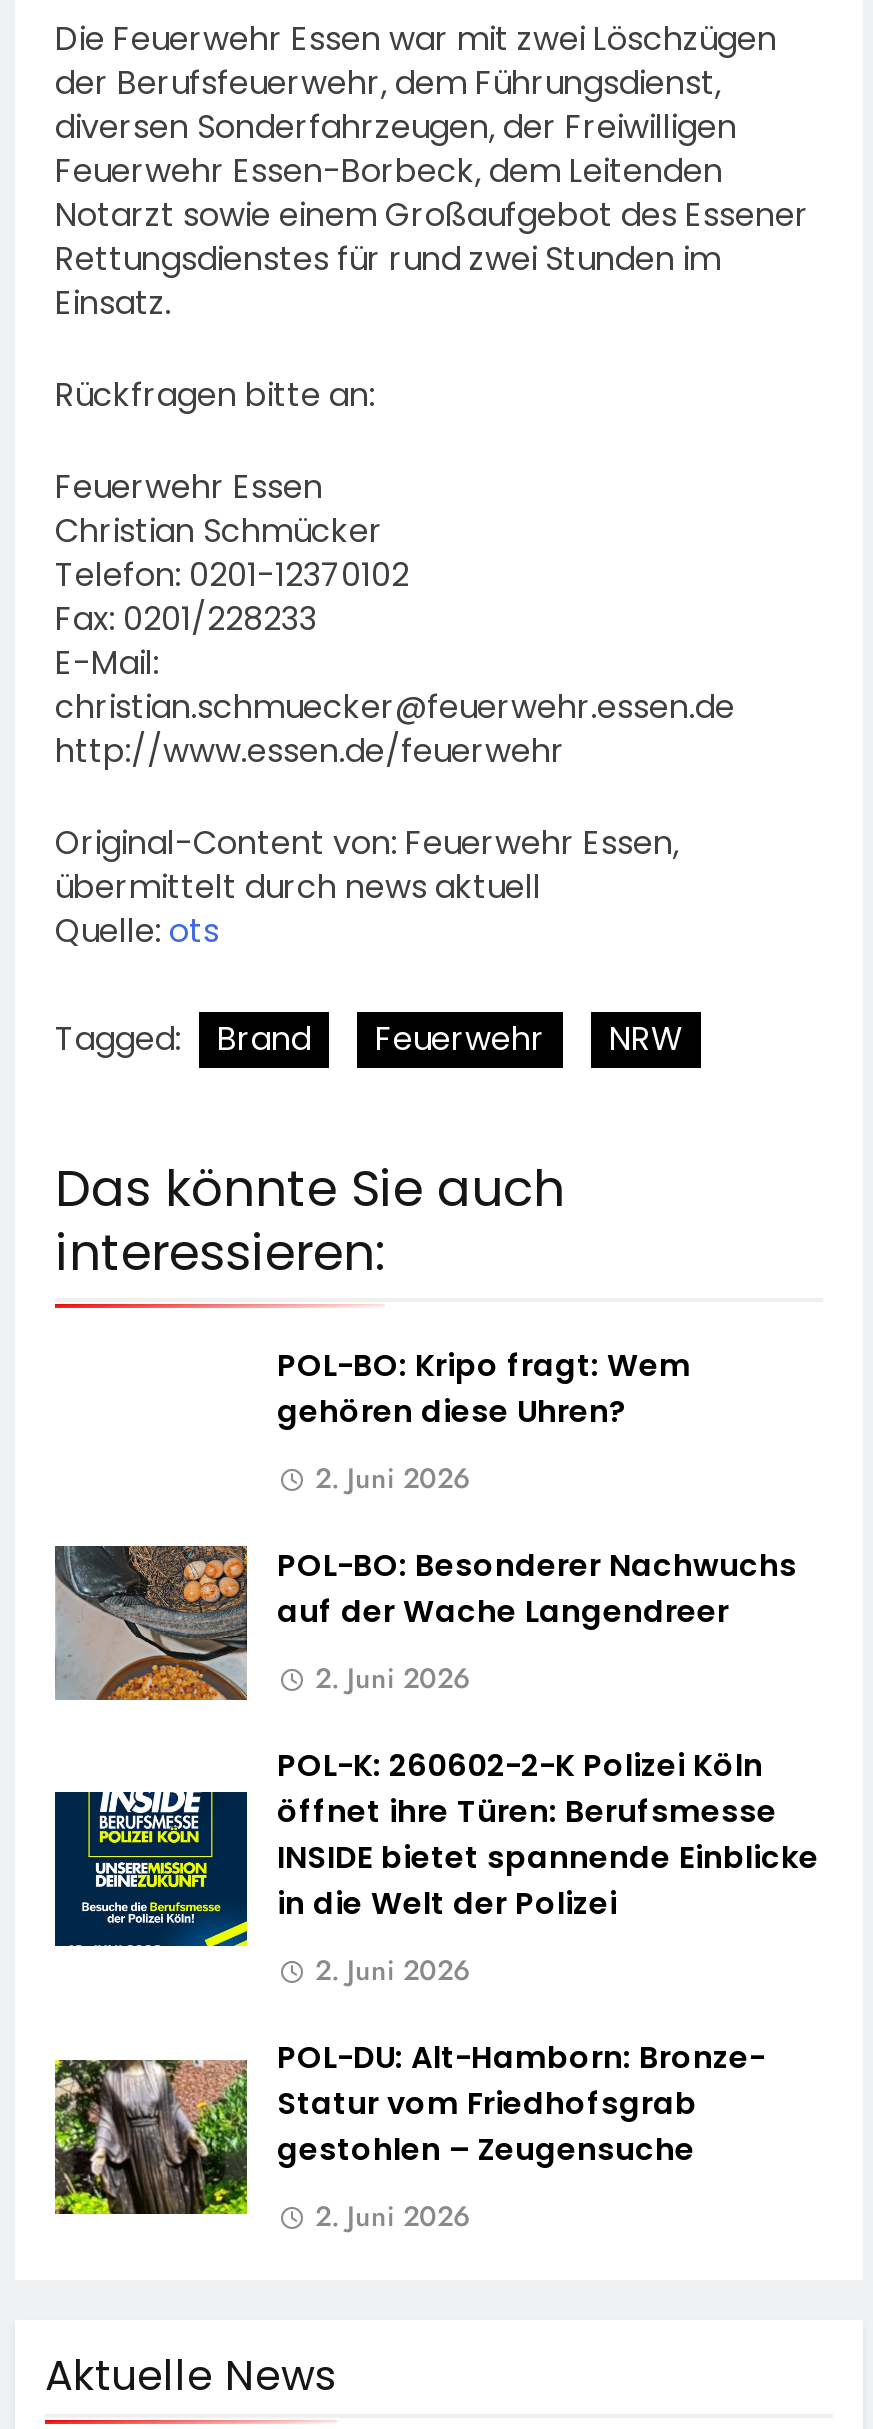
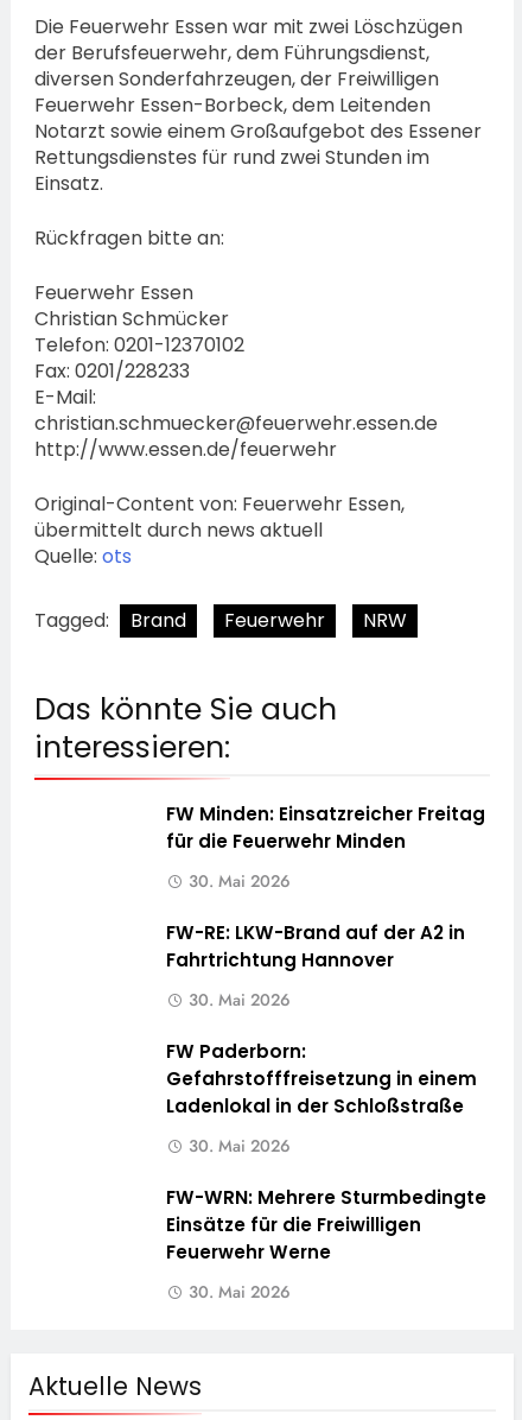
- POL-BO: Kripo fragt: Wem
- gehören diese Uhren?
+ FW Minden: Einsatzreicher Freitag
+ für die Feuerwehr Minden

- 2. Juni 2026
+ 30. Mai 2026

- [image]

- POL-BO: Besonderer Nachwuchs
- auf der Wache Langendreer
+ FW-RE: LKW-Brand auf der A2 in
+ Fahrtrichtung Hannover

- 2. Juni 2026
+ 30. Mai 2026

- POL-K: 260602-2-K Polizei Köln
- öffnet ihre Türen: Berufsmesse
- INSIDE bietet spannende Einblicke
- in die Welt der Polizei
+ FW Paderborn:
+ Gefahrstofffreisetzung in einem
+ Ladenlokal in der Schloßstraße

- [image]

- 2. Juni 2026
+ 30. Mai 2026

- POL-DU: Alt-Hamborn: Bronze-
- Statur vom Friedhofsgrab
- gestohlen – Zeugensuche
+ FW-WRN: Mehrere Sturmbedingte
+ Einsätze für die Freiwilligen
+ Feuerwehr Werne

- [image]

- 2. Juni 2026
+ 30. Mai 2026
